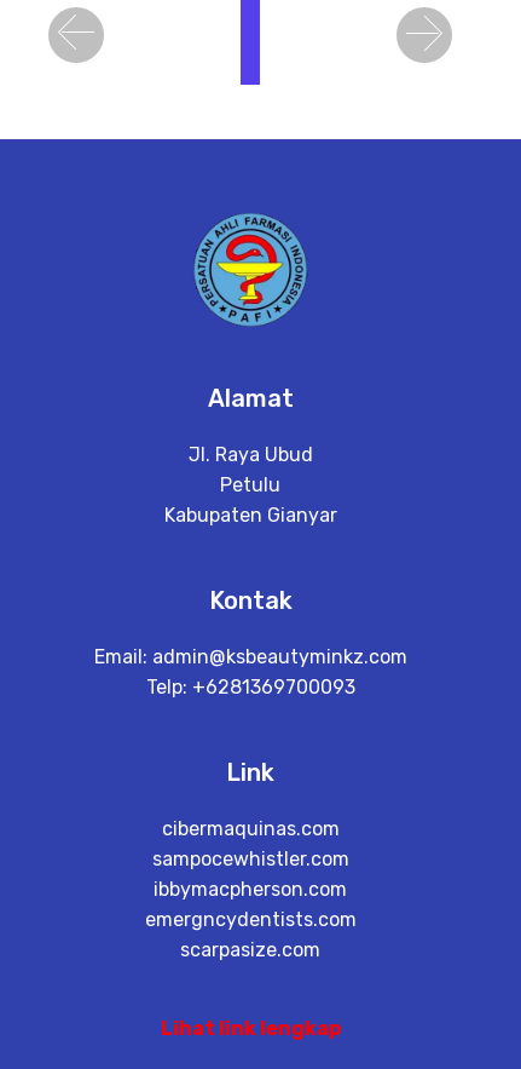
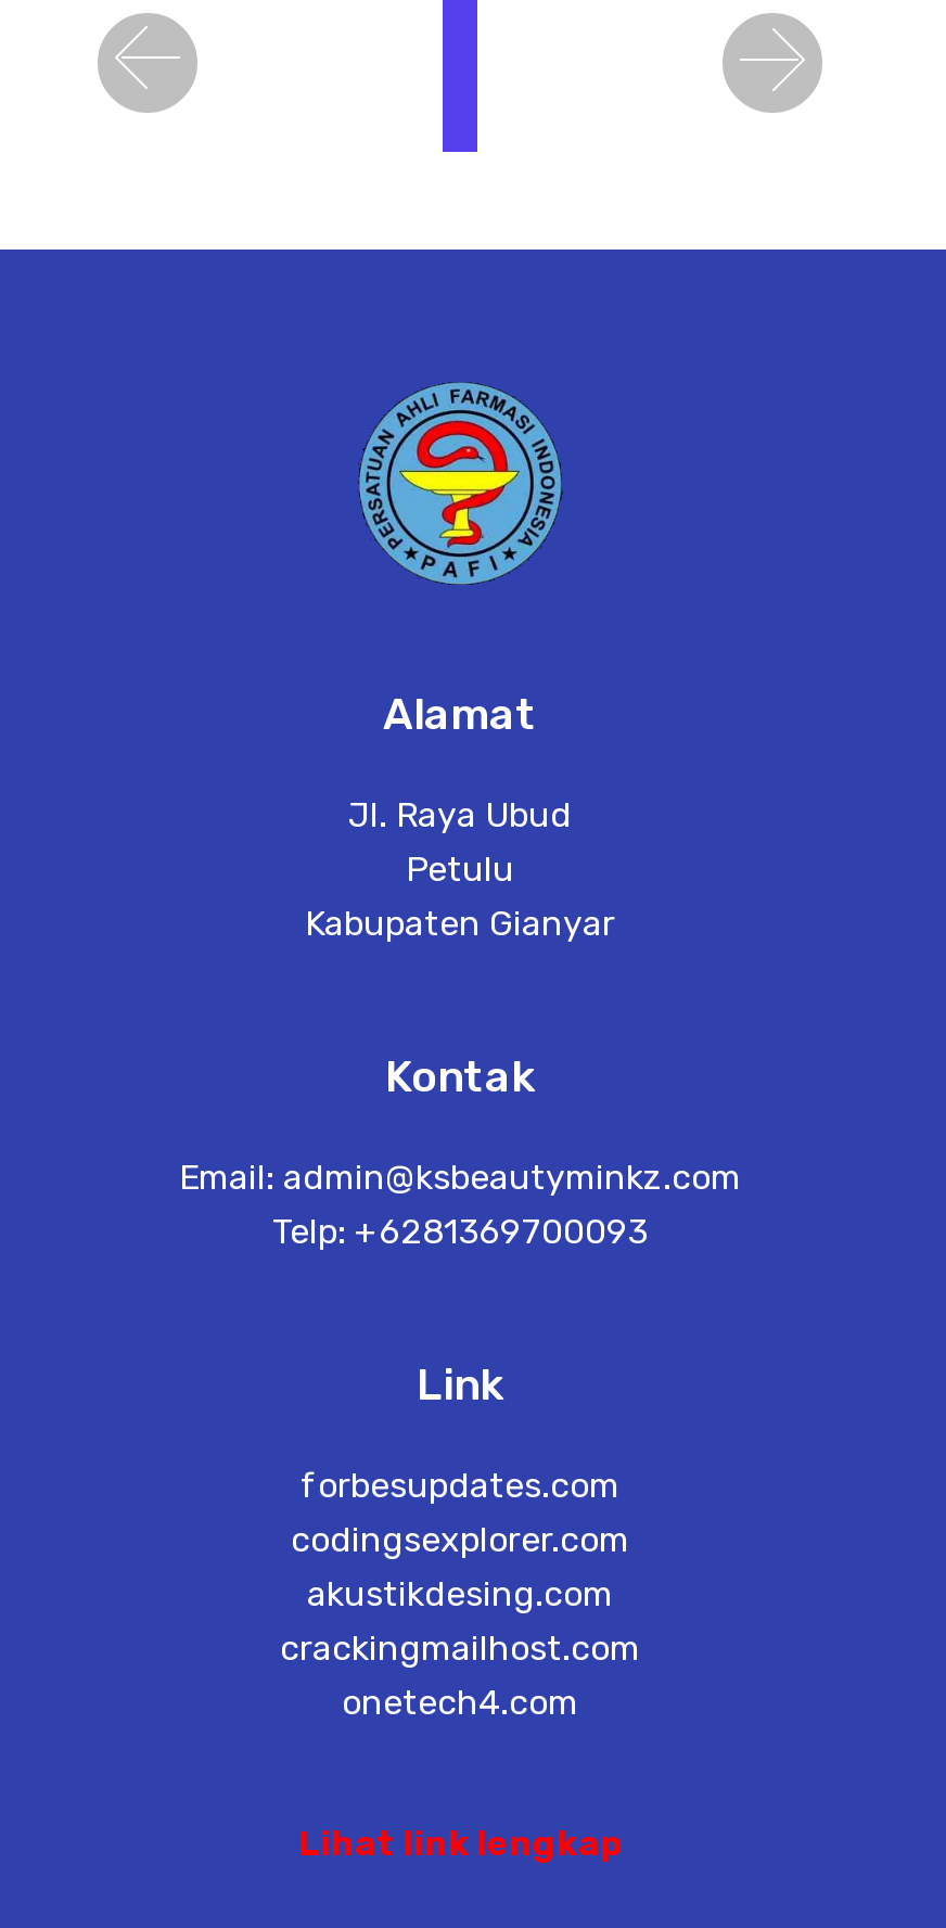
- cibermaquinas.com
- sampocewhistler.com
- ibbymacpherson.com
- emergncydentists.com
- scarpasize.com
+ forbesupdates.com
+ codingsexplorer.com
+ akustikdesing.com
+ crackingmailhost.com
+ onetech4.com
